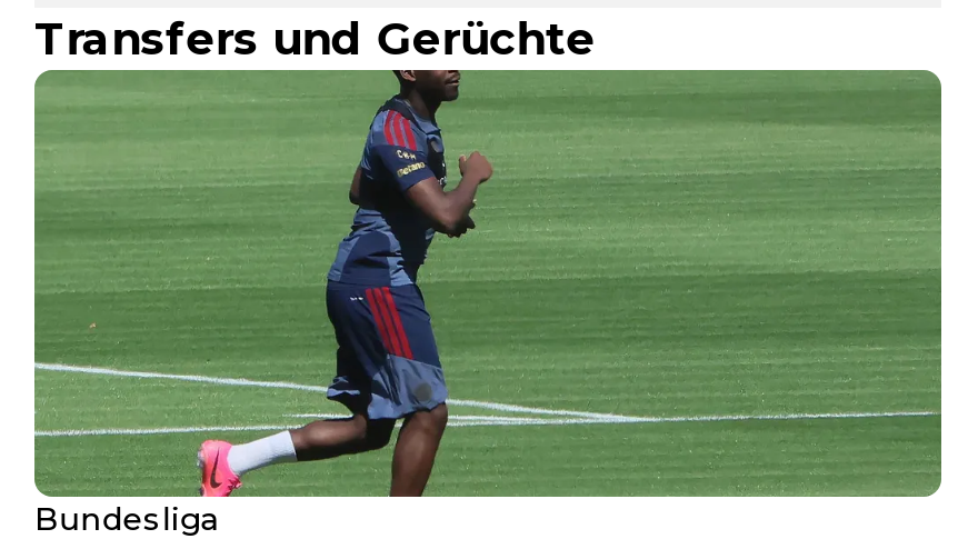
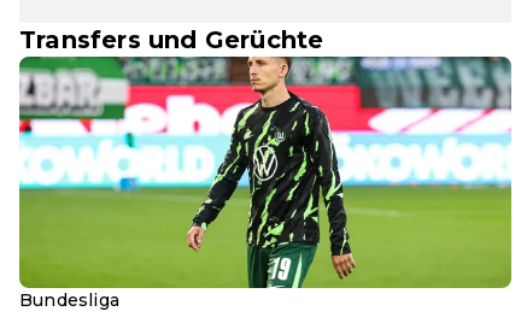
- [image]
+ [image]
